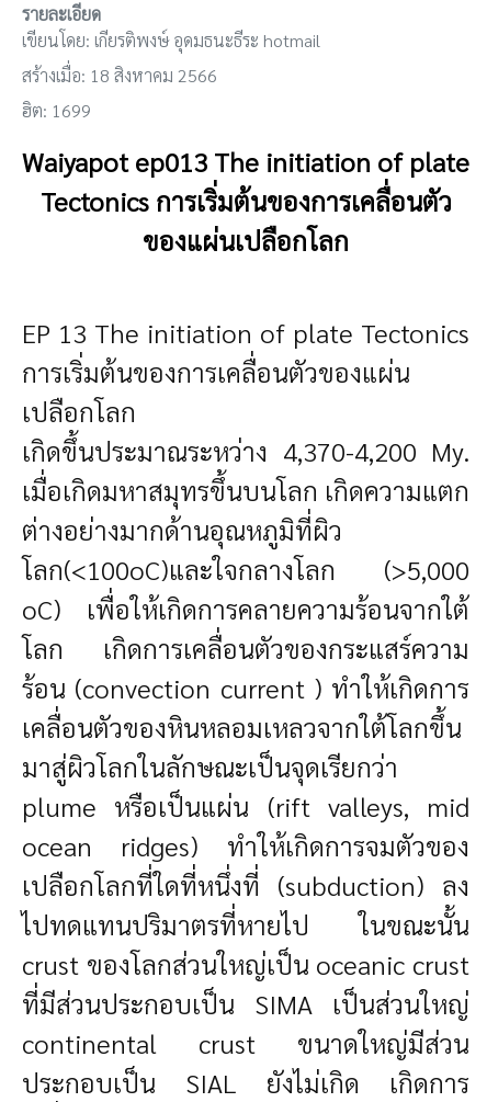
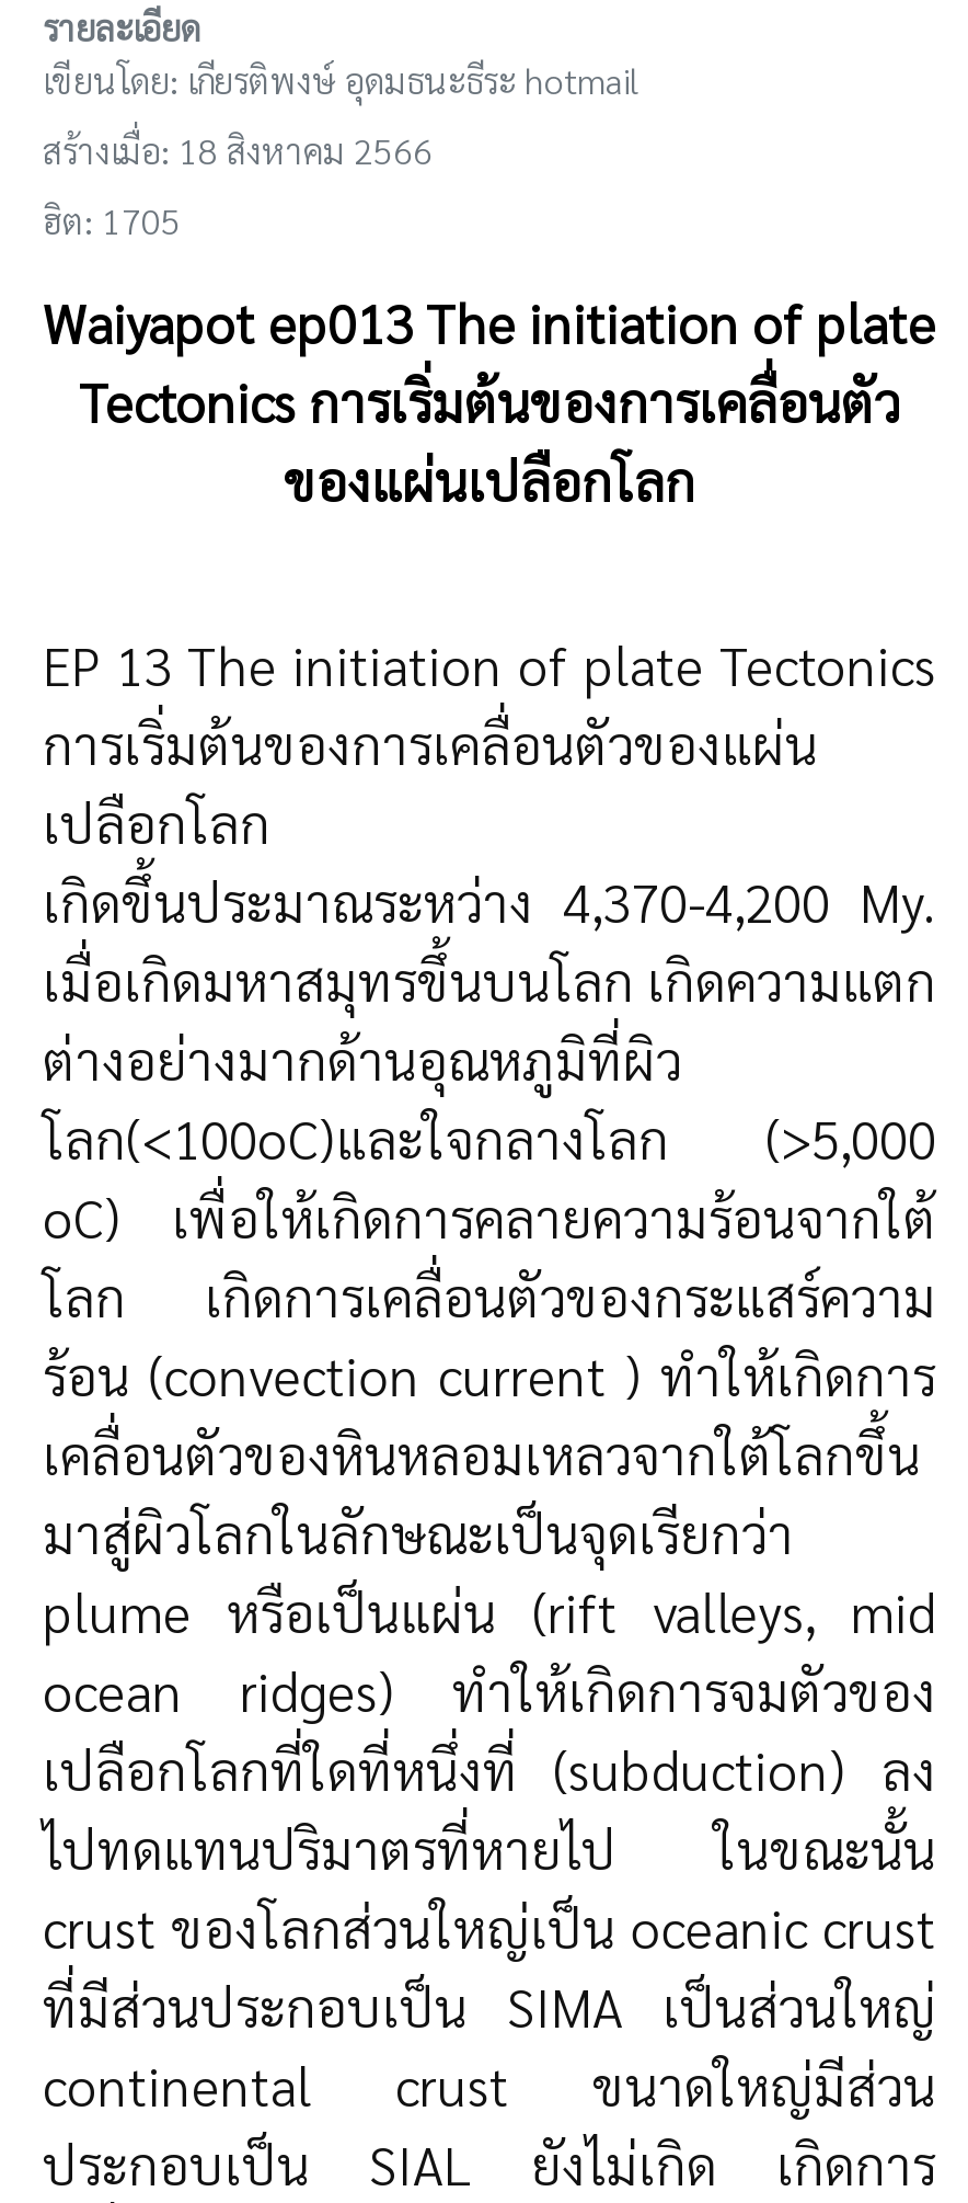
- ฮิต: 1699
+ ฮิต: 1705
